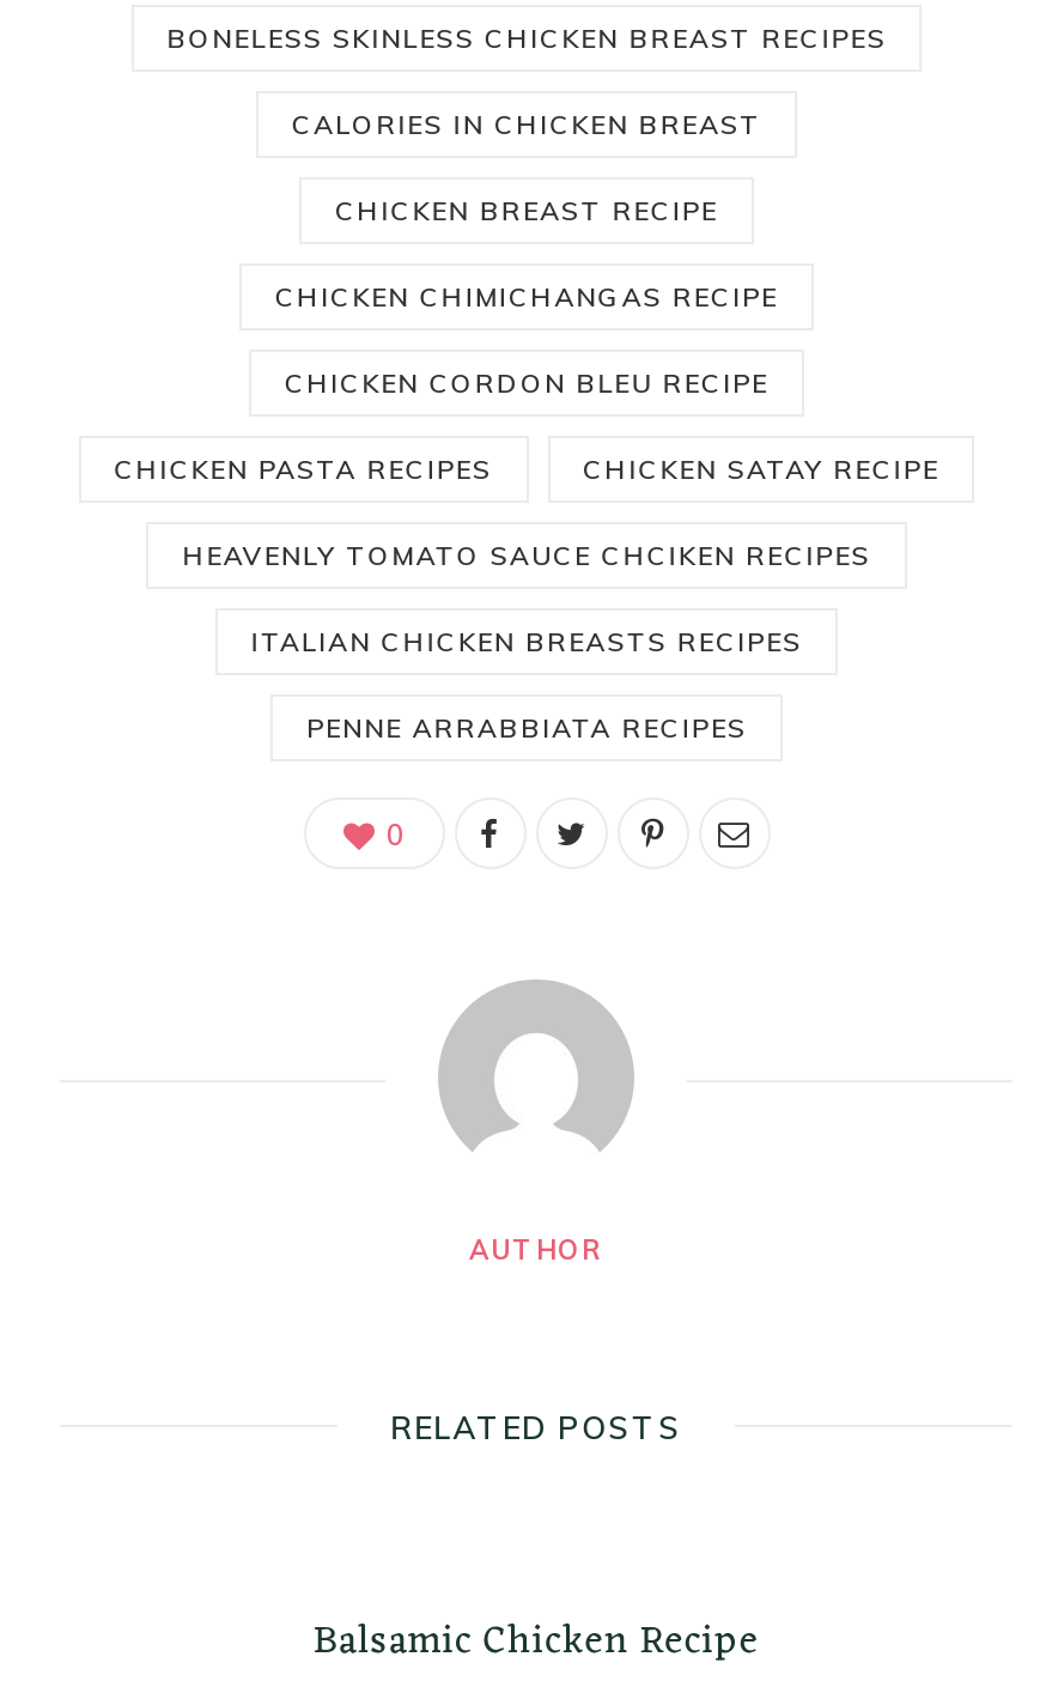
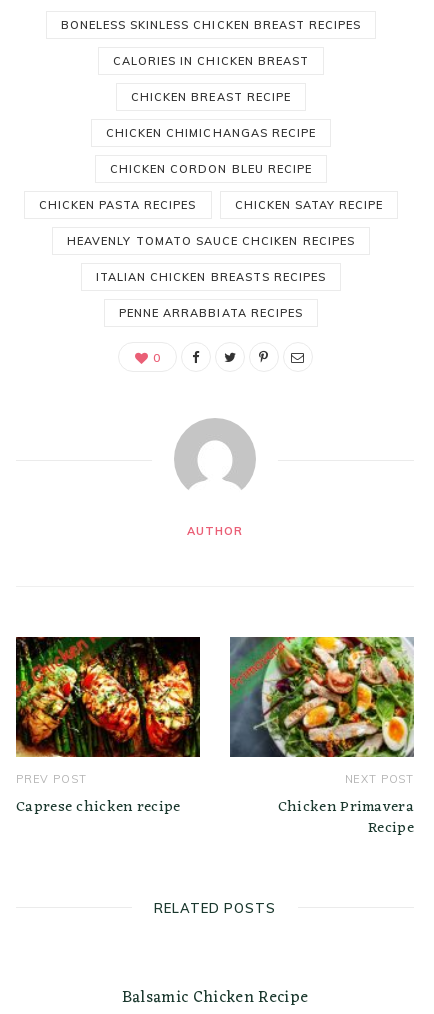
+ [image]
+ PREV POST
+ Caprese chicken recipe

+ [image]
+ NEXT POST
+ Chicken Primavera
+ Recipe
